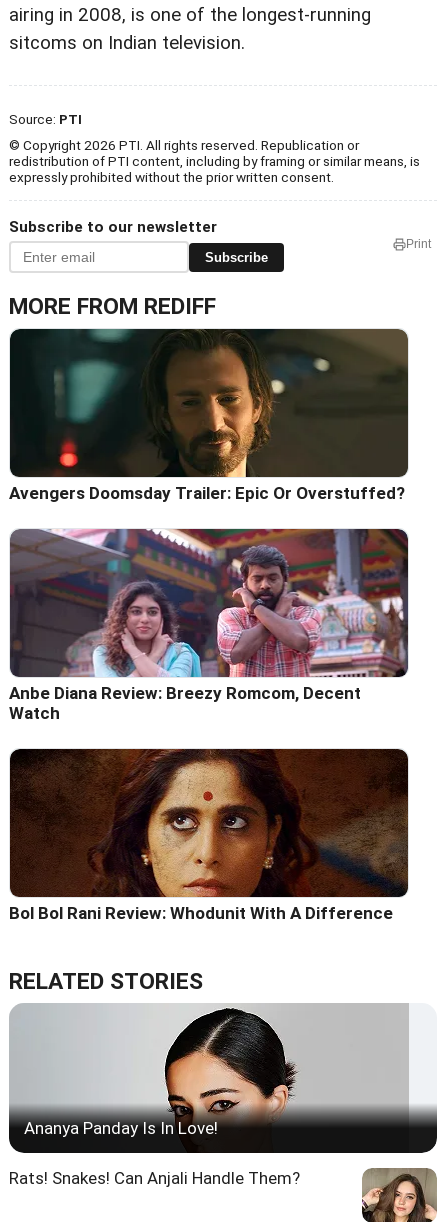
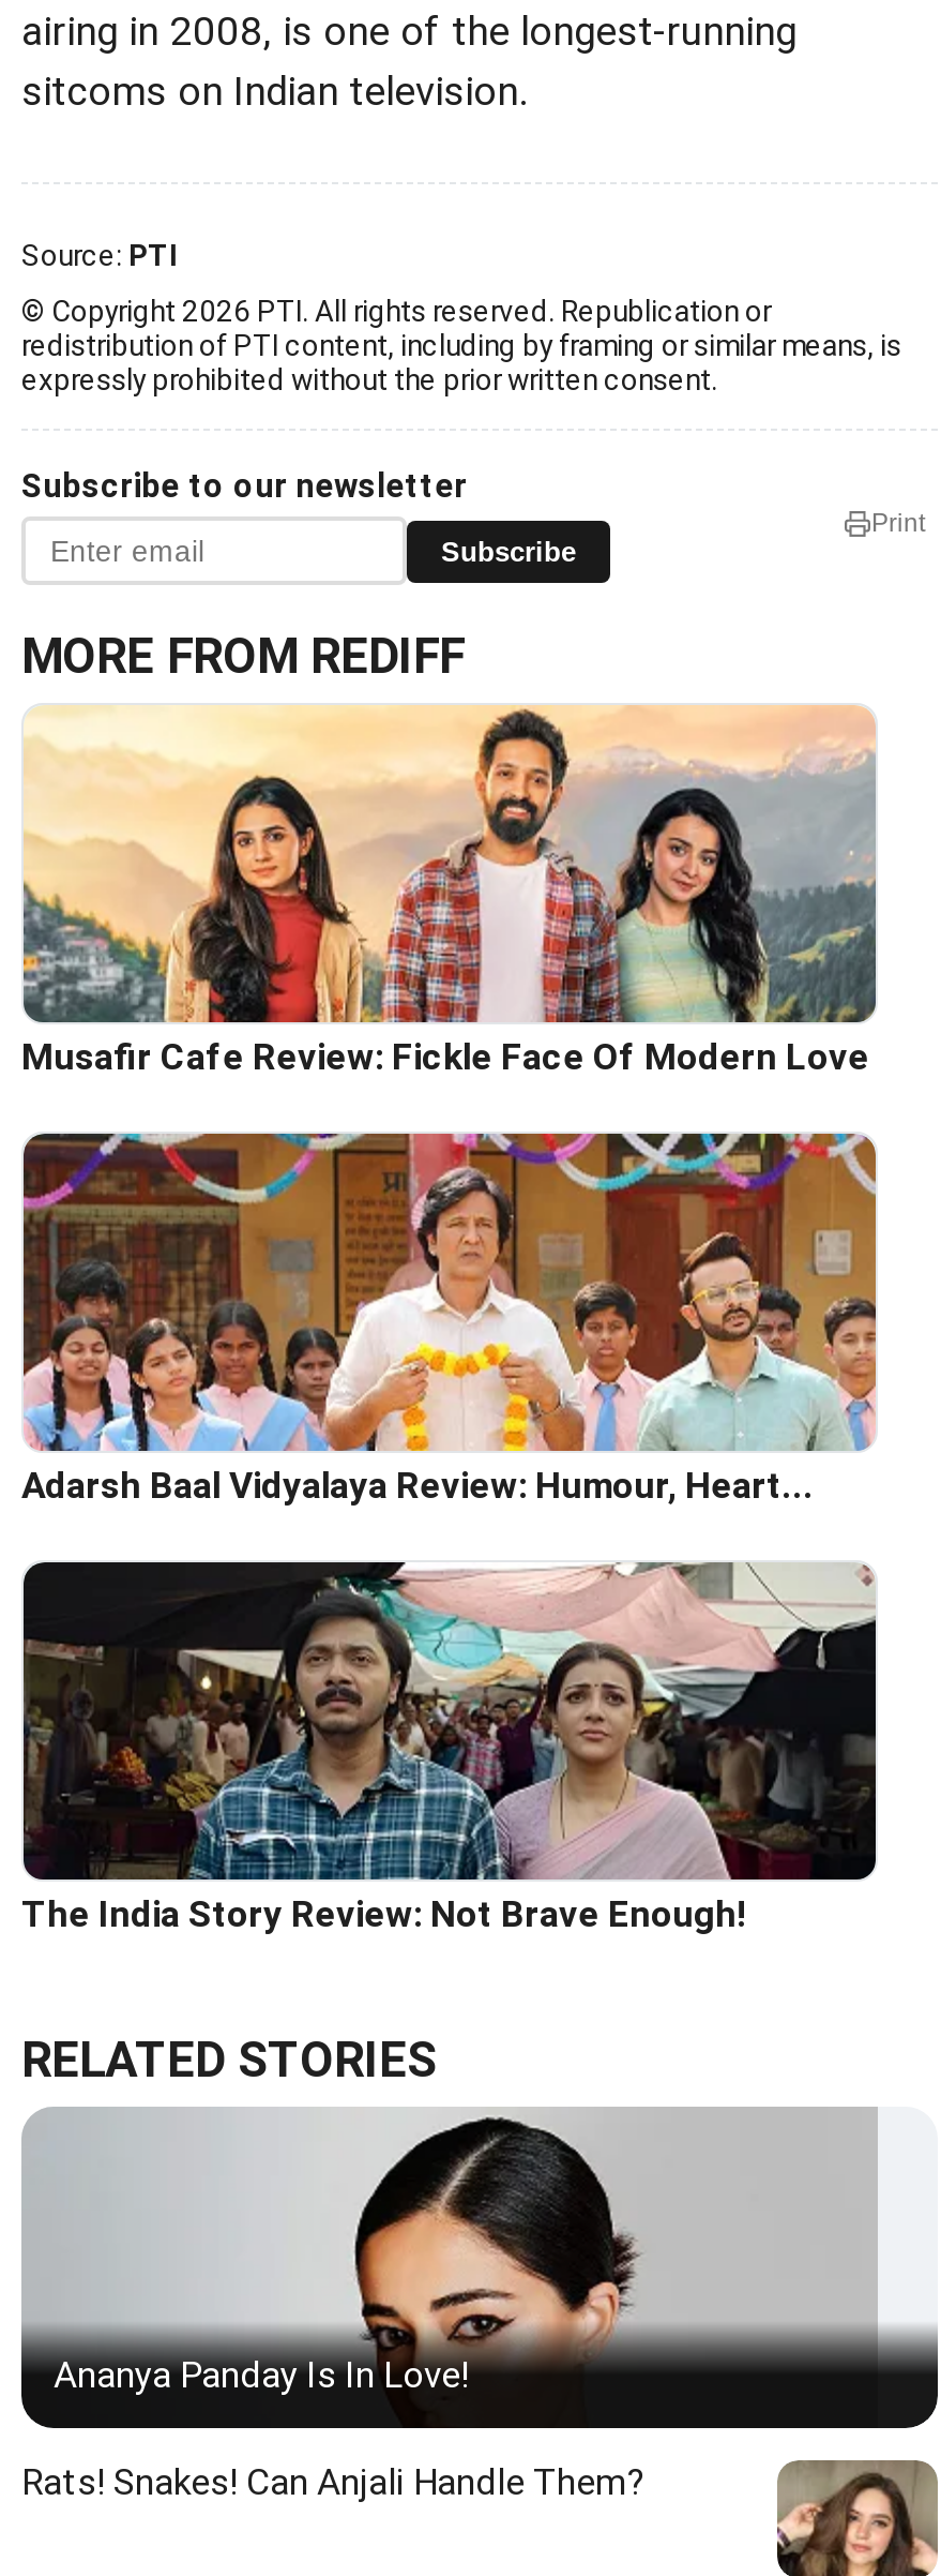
- [image]
- Avengers Doomsday Trailer: Epic Or Overstuffed?
+ [image]
+ Musafir Cafe Review: Fickle Face Of Modern Love

- [image]
- Anbe Diana Review: Breezy Romcom, Decent
- Watch
+ [image]
+ Adarsh Baal Vidyalaya Review: Humour, Heart...

- [image]
- Bol Bol Rani Review: Whodunit With A Difference
+ [image]
+ The India Story Review: Not Brave Enough!
